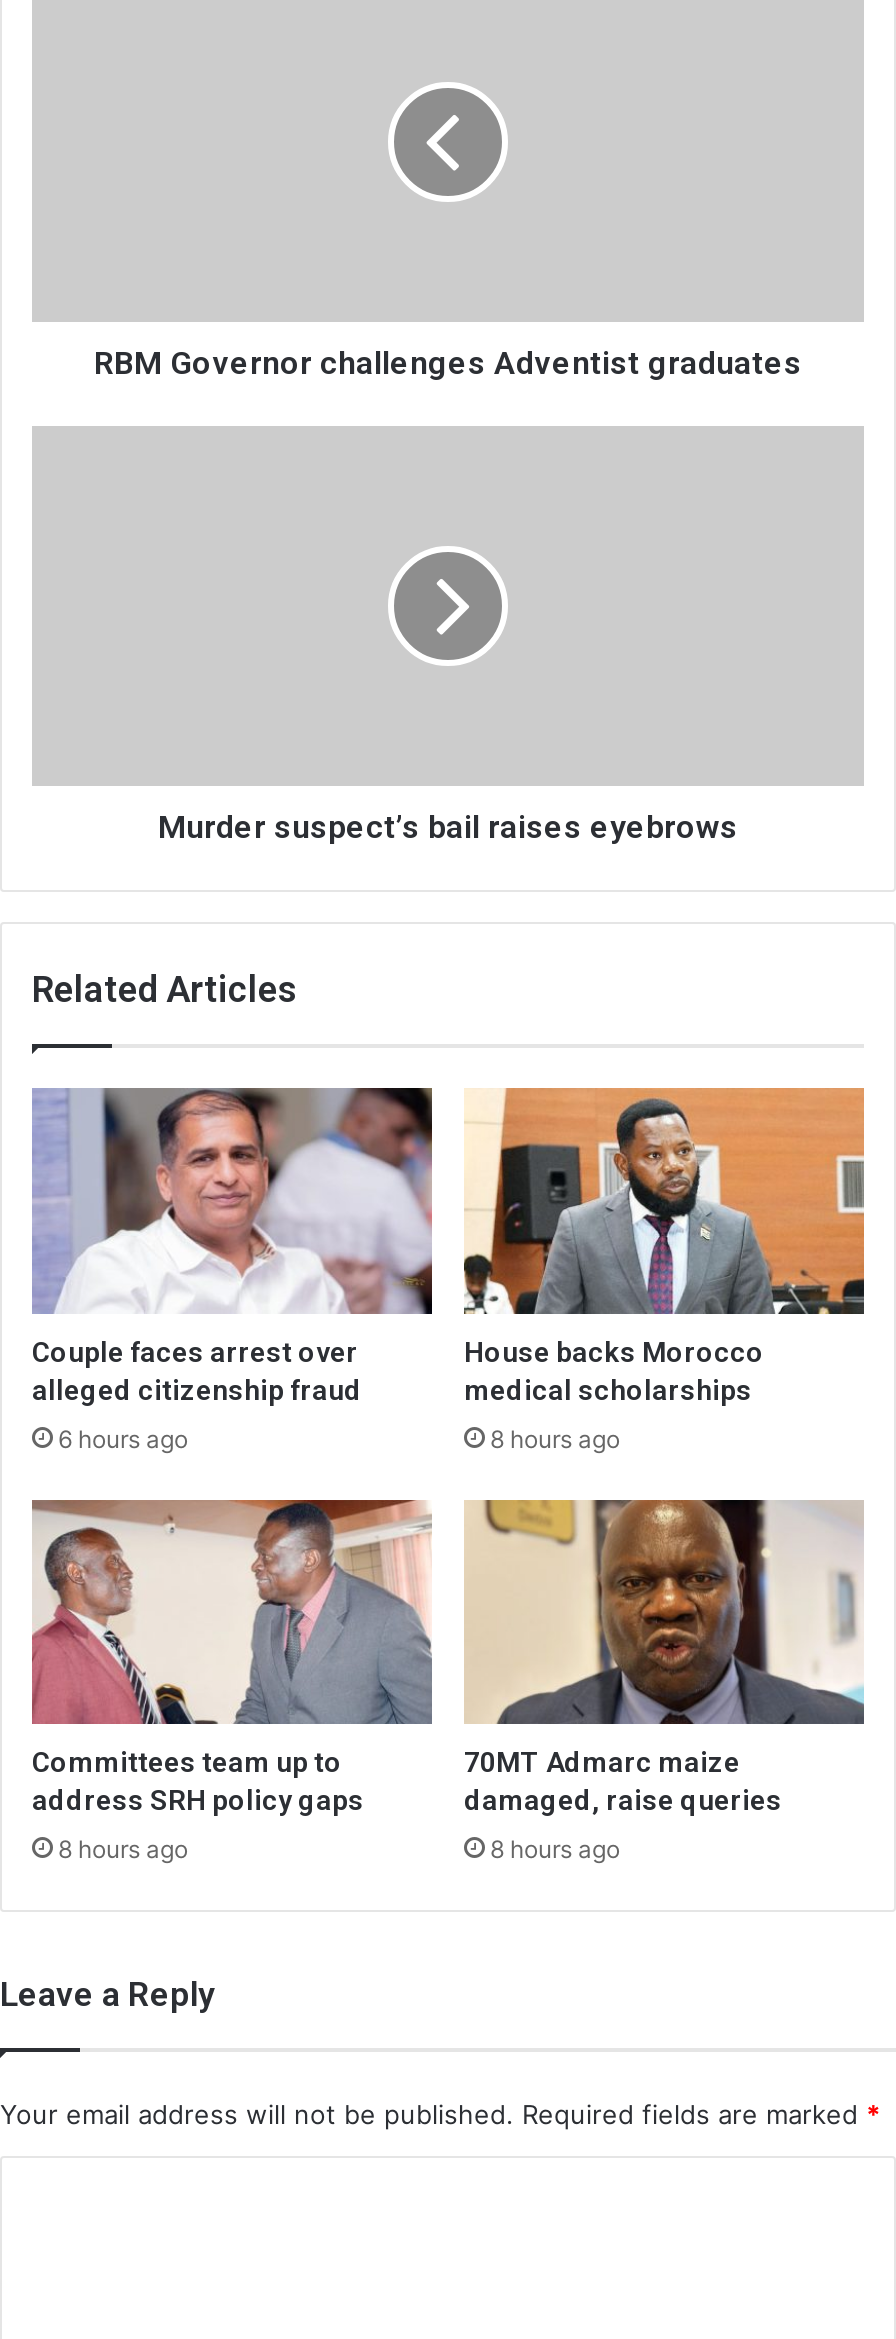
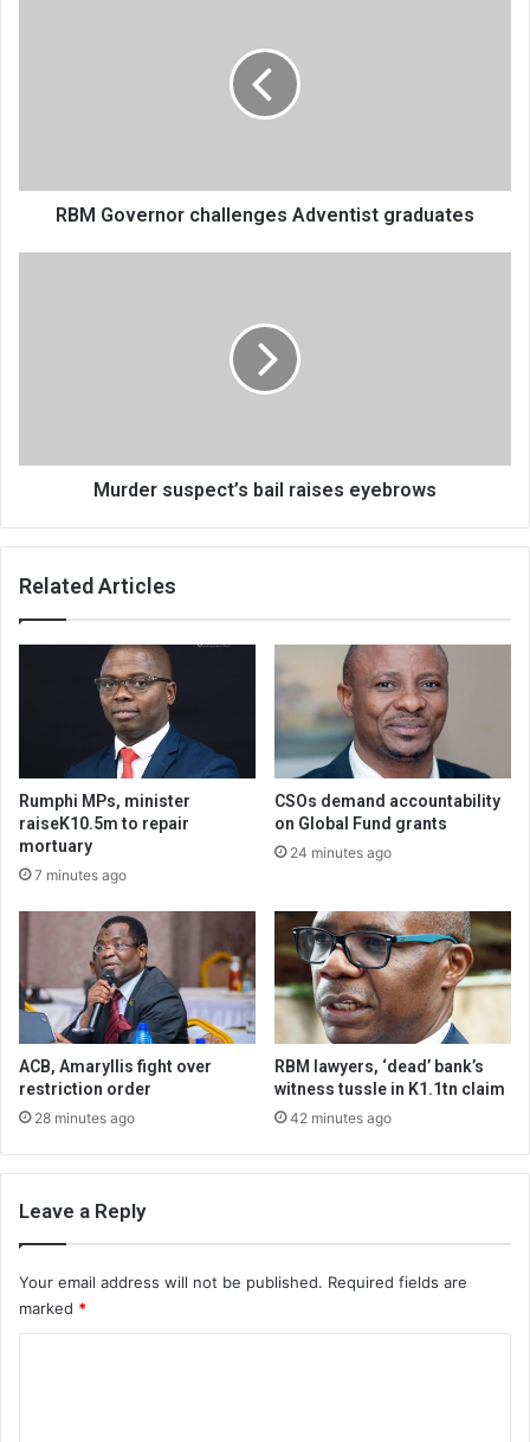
- [image]
- Couple faces arrest over
- alleged citizenship fraud
+ [image]
+ Rumphi MPs, minister
+ raiseK10.5m to repair
+ mortuary

- [image]
- House backs Morocco
- medical scholarships
+ [image]
+ CSOs demand accountability
+ on Global Fund grants

- 6 hours ago
+ 7 minutes ago

- 8 hours ago
+ 24 minutes ago

- [image]
- Committees team up to
- address SRH policy gaps
+ [image]
+ ACB, Amaryllis fight over
+ restriction order

- [image]
- 70MT Admarc maize
- damaged, raise queries
+ [image]
+ RBM lawyers, ‘dead’ bank’s
+ witness tussle in K1.1tn claim

- 8 hours ago
+ 28 minutes ago

- 8 hours ago
+ 42 minutes ago
